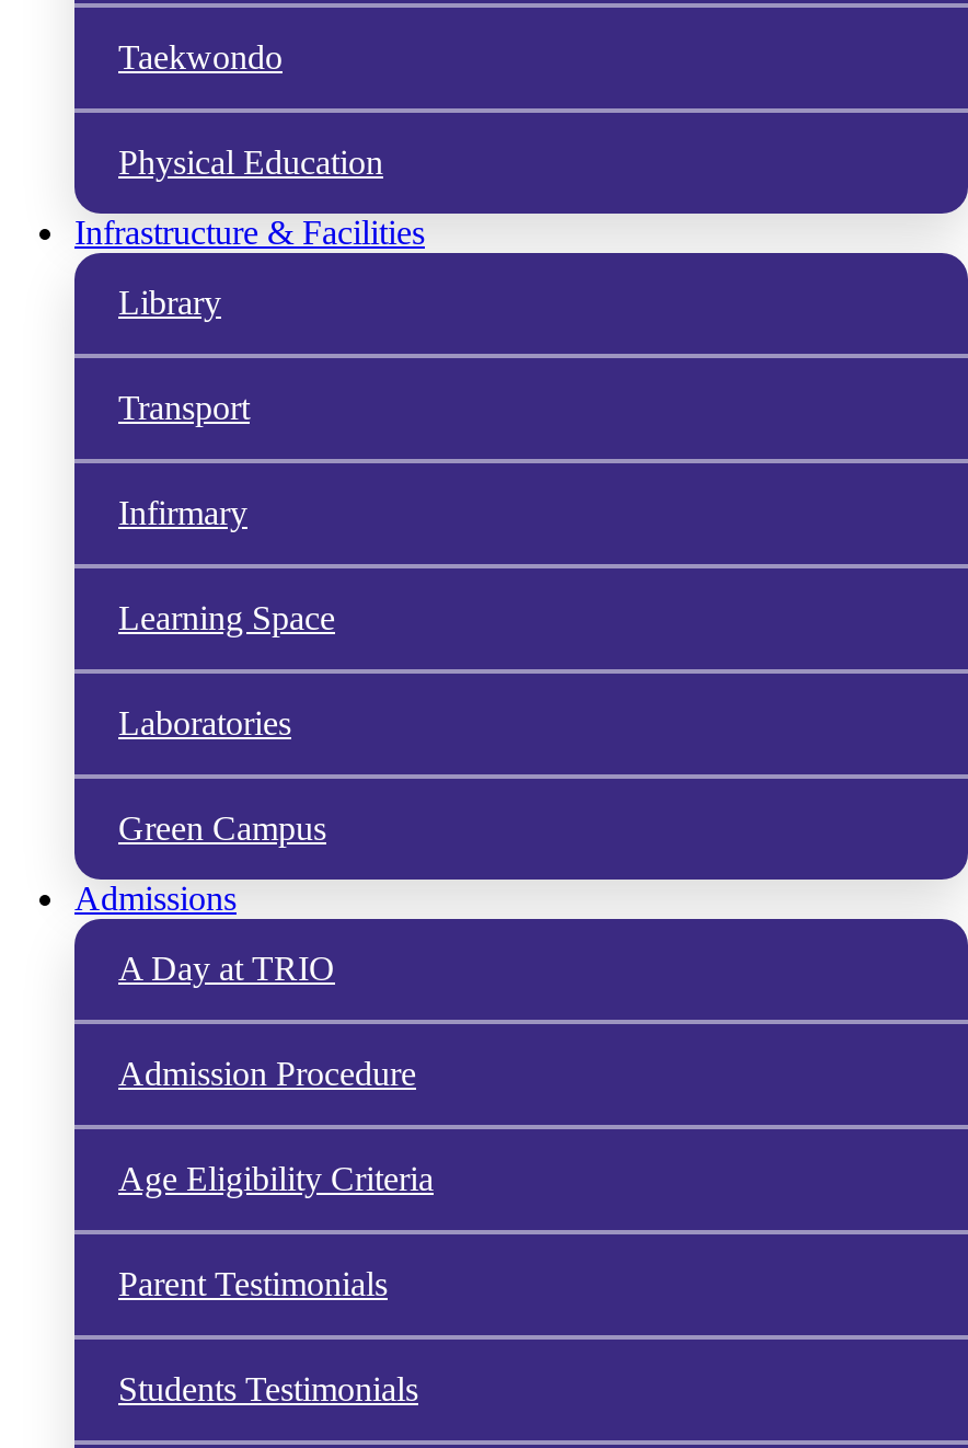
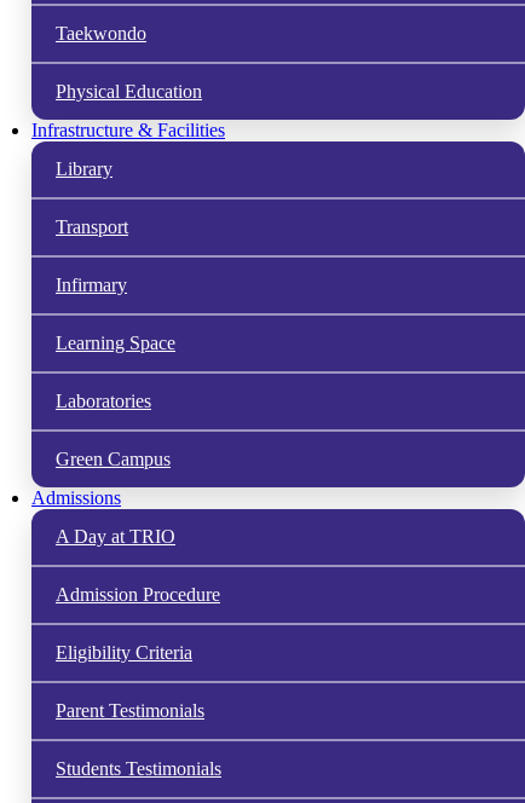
- Age Eligibility Criteria
+ Eligibility Criteria
